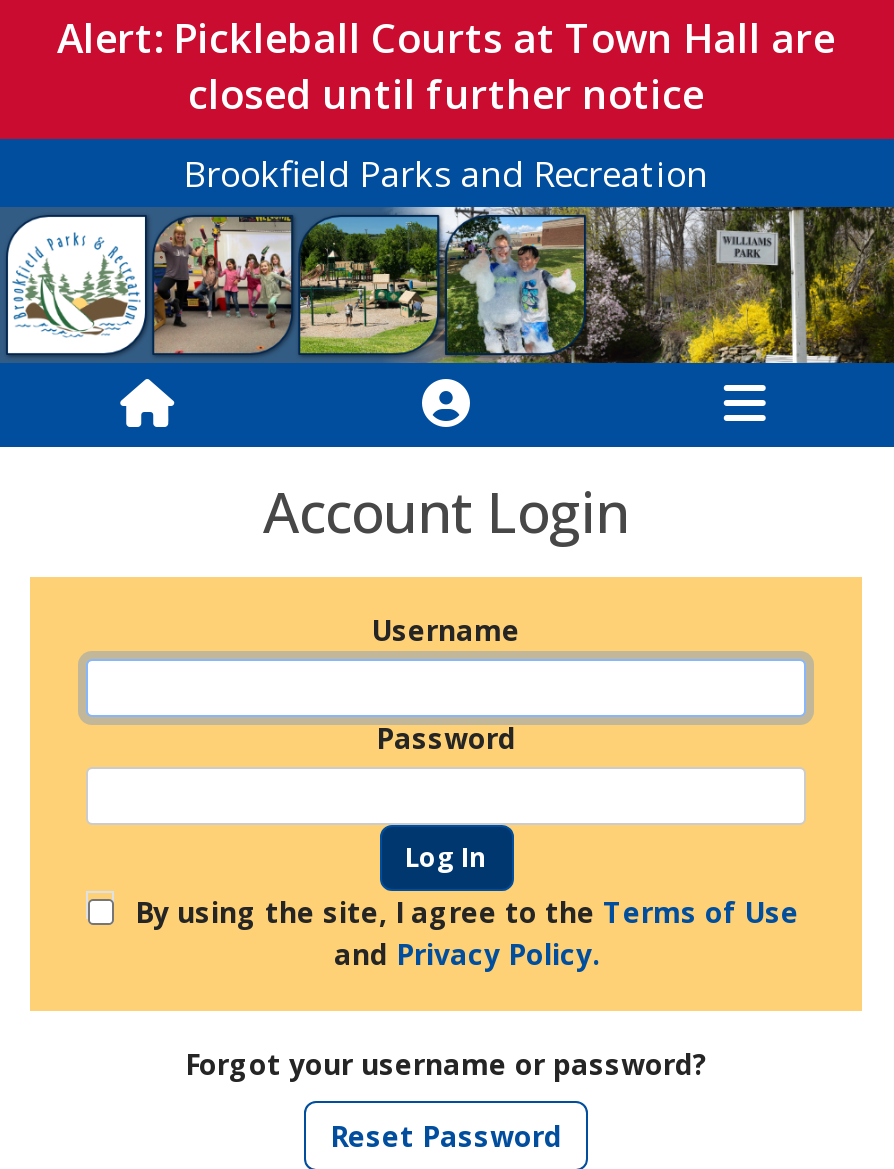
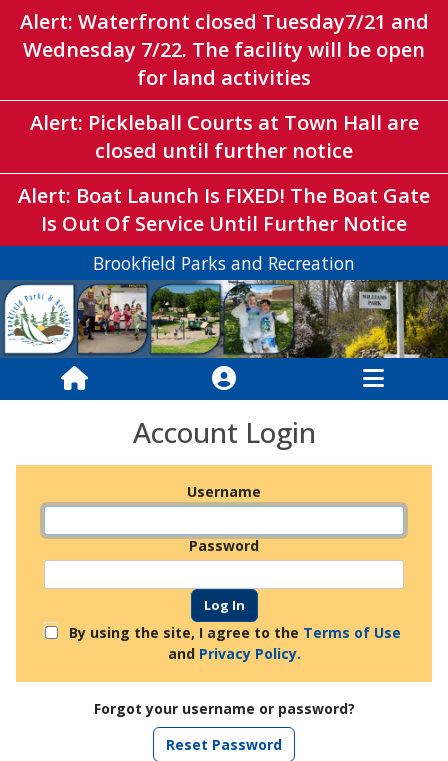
+ Alert: Waterfront closed Tuesday7/21 and
+ Wednesday 7/22. The facility will be open
+ for land activities

+ Alert: Boat Launch Is FIXED! The Boat Gate
+ Is Out Of Service Until Further Notice
